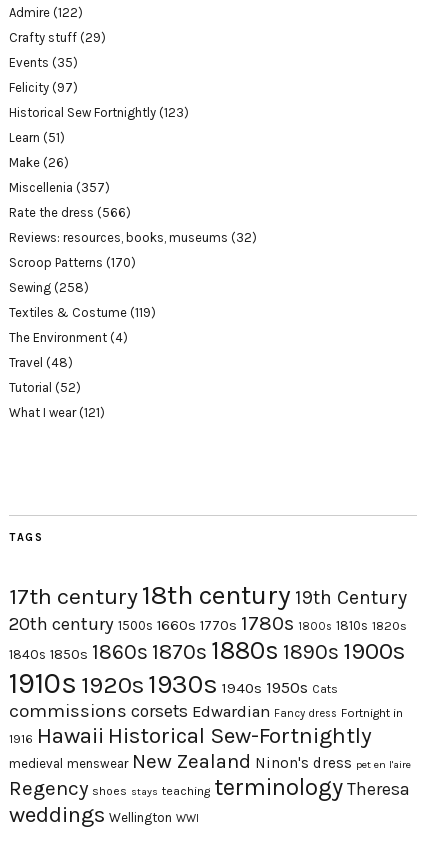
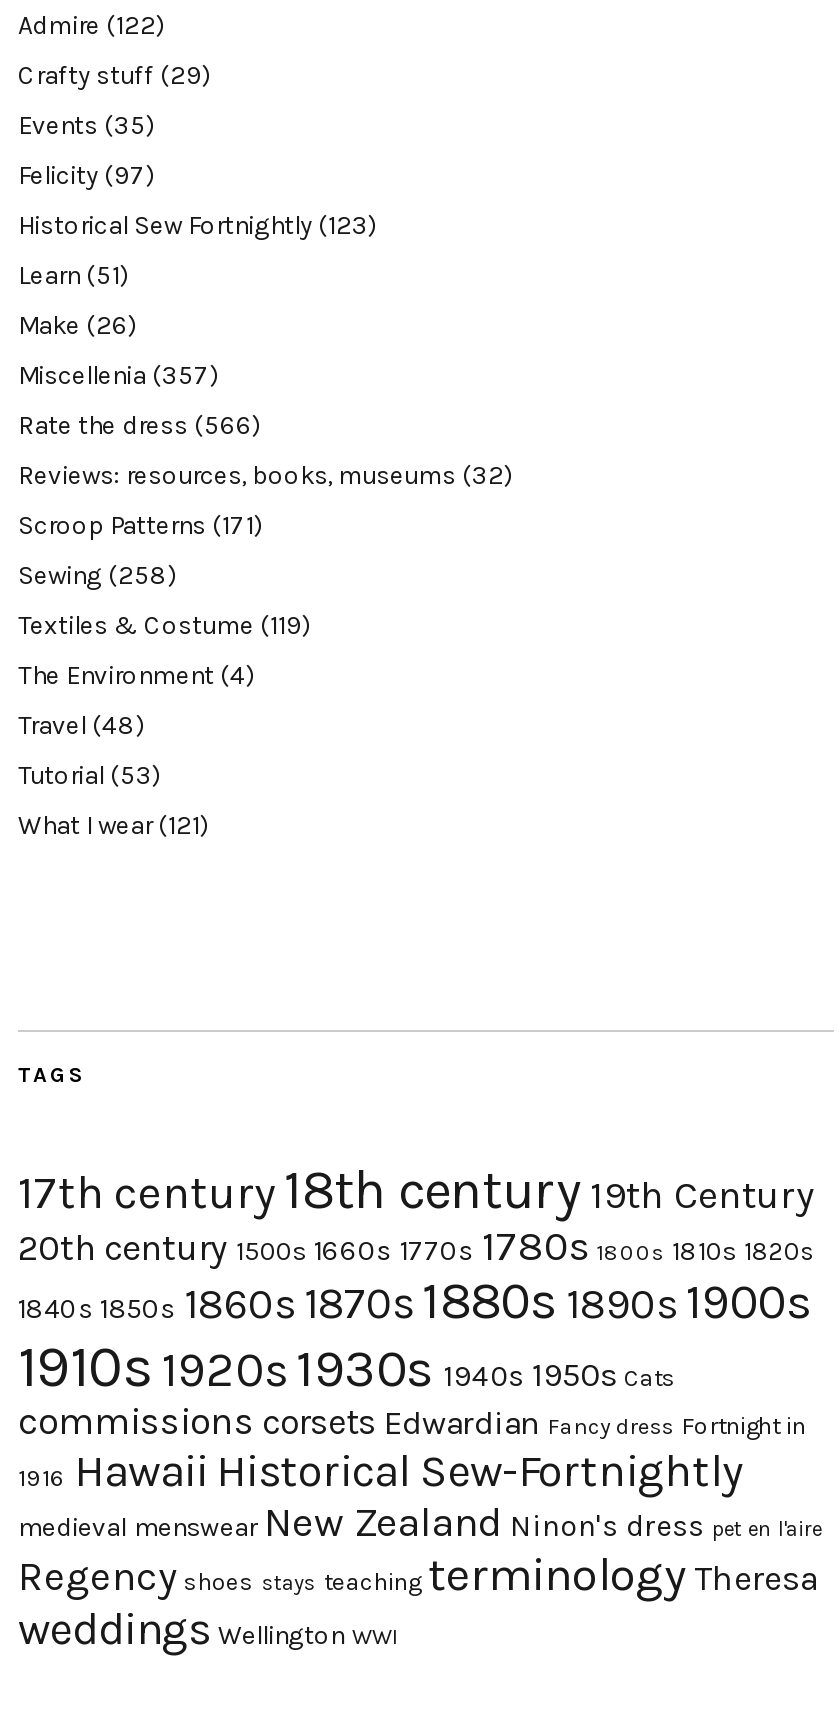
- Scroop Patterns (170)
+ Scroop Patterns (171)

- Tutorial (52)
+ Tutorial (53)
